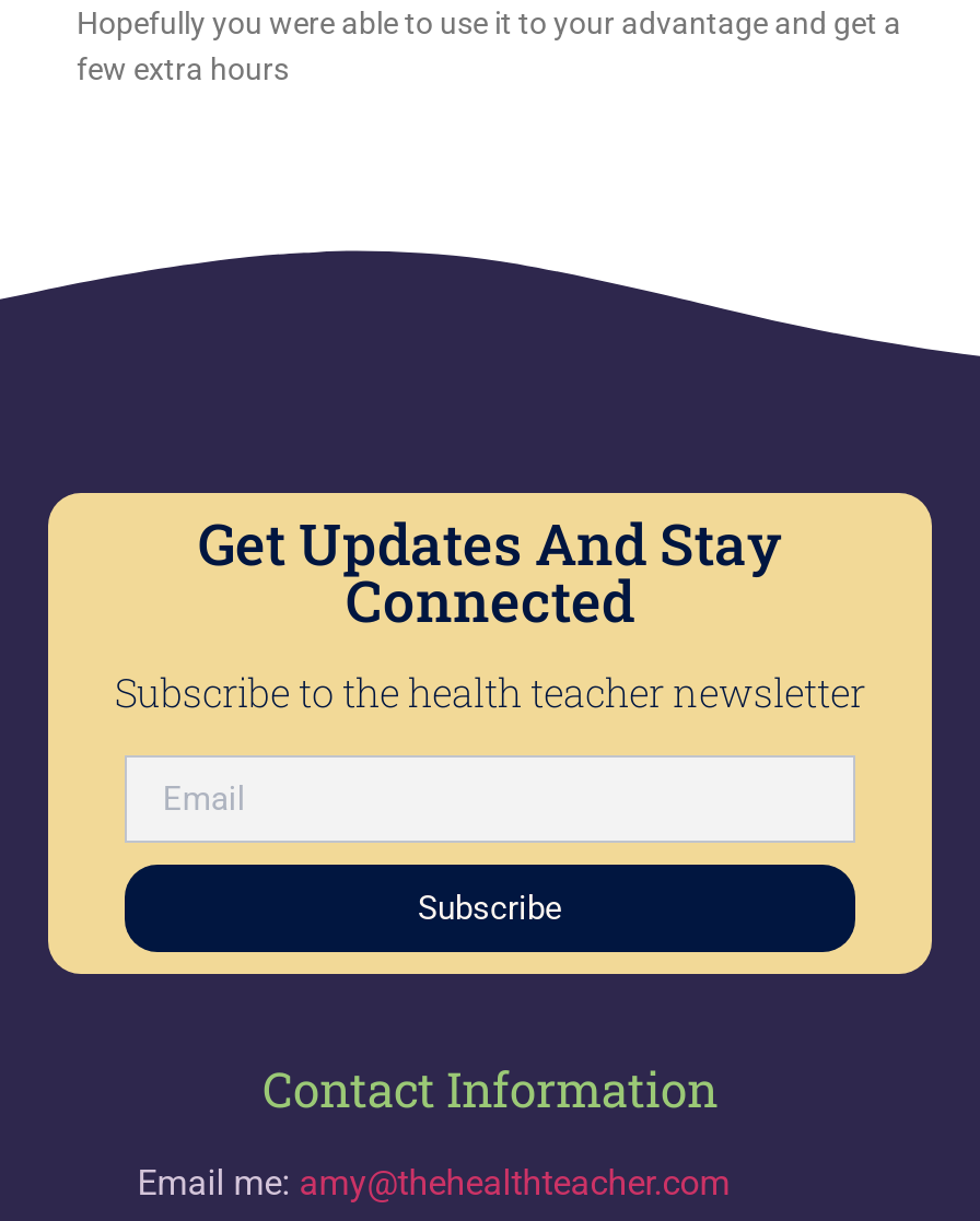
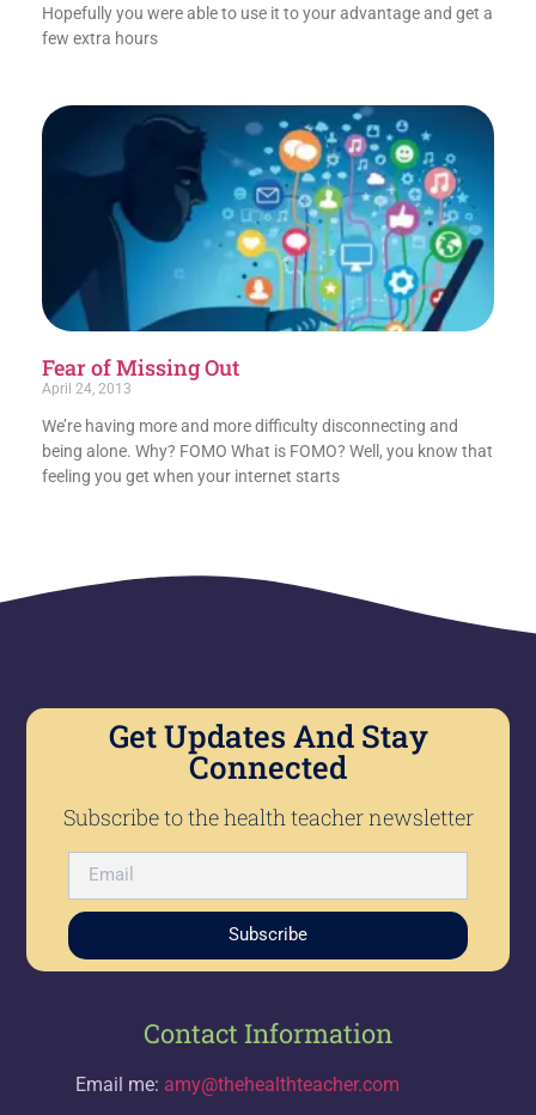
+ [image]
+ Fear of Missing Out
+ April 24, 2013
+ We’re having more and more difficulty disconnecting and
+ being alone. Why? FOMO What is FOMO? Well, you know that
+ feeling you get when your internet starts
